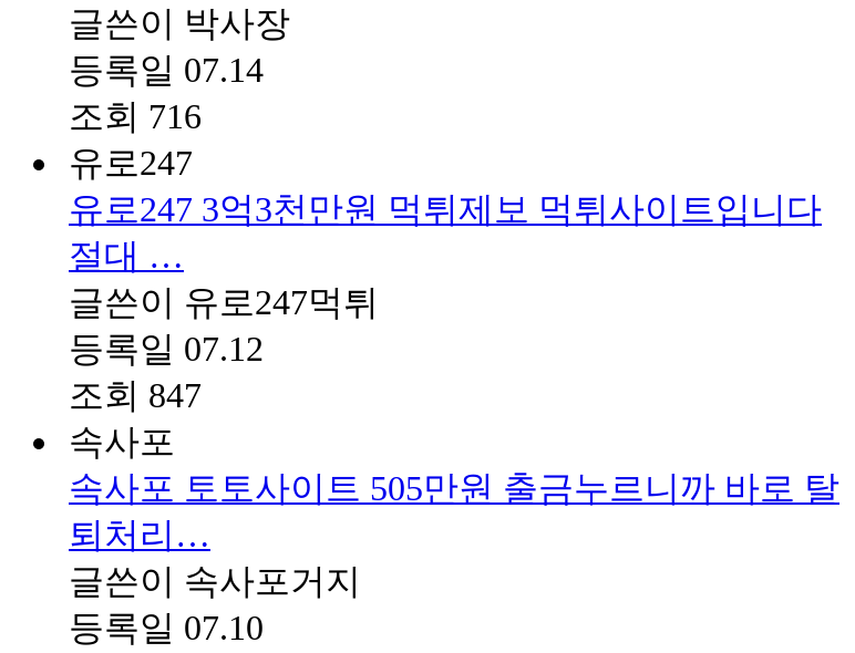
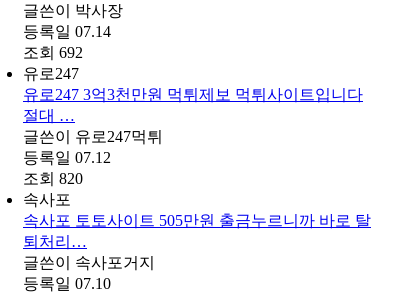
- 조회 716
+ 조회 692

- 조회 847
+ 조회 820
